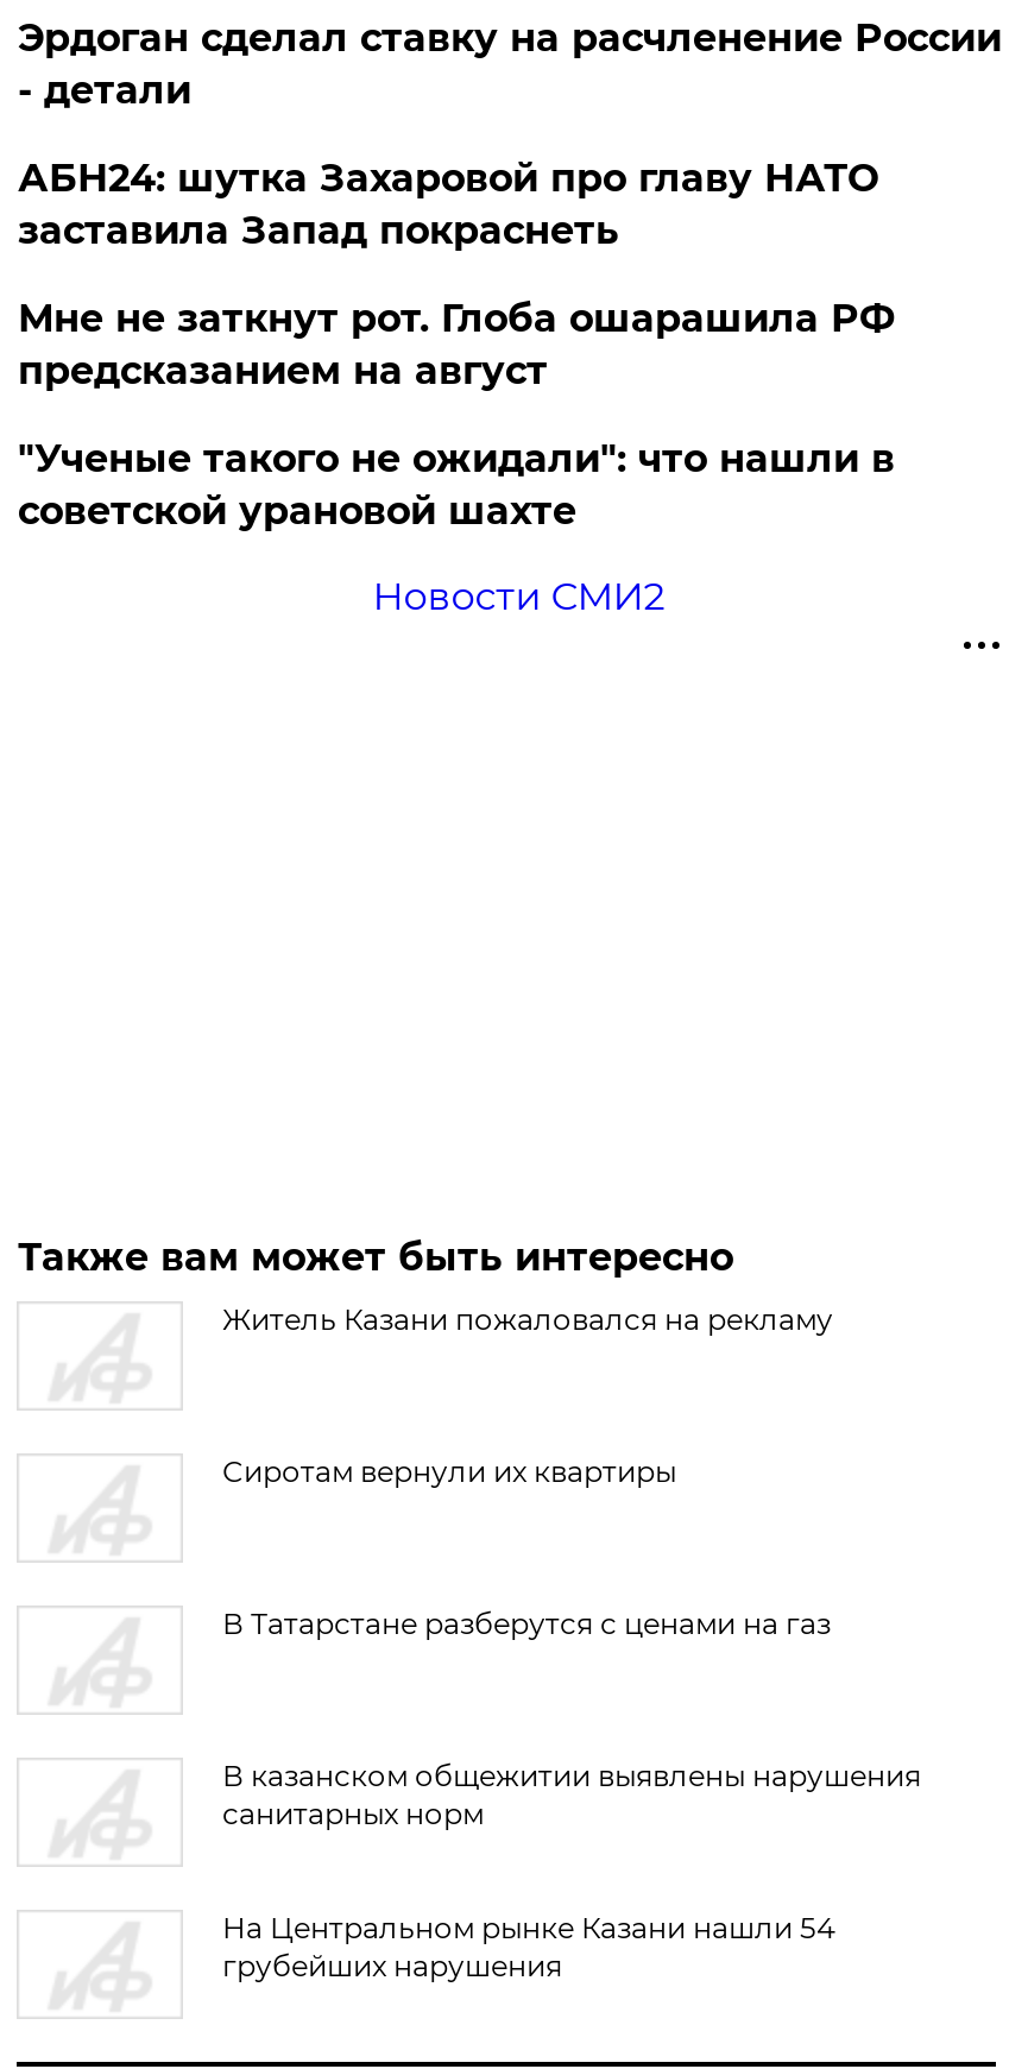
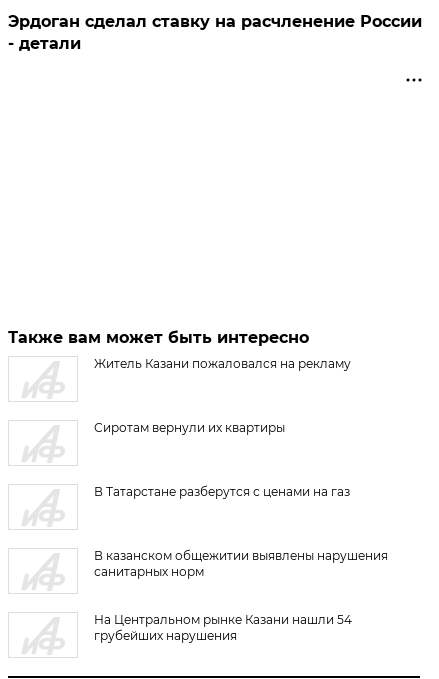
- АБН24: шутка Захаровой про главу НАТО
- заставила Запад покраснеть
- Мне не заткнут рот. Глоба ошарашила РФ
- предсказанием на август
- "Ученые такого не ожидали": что нашли в
- советской урановой шахте
- Новости СМИ2
